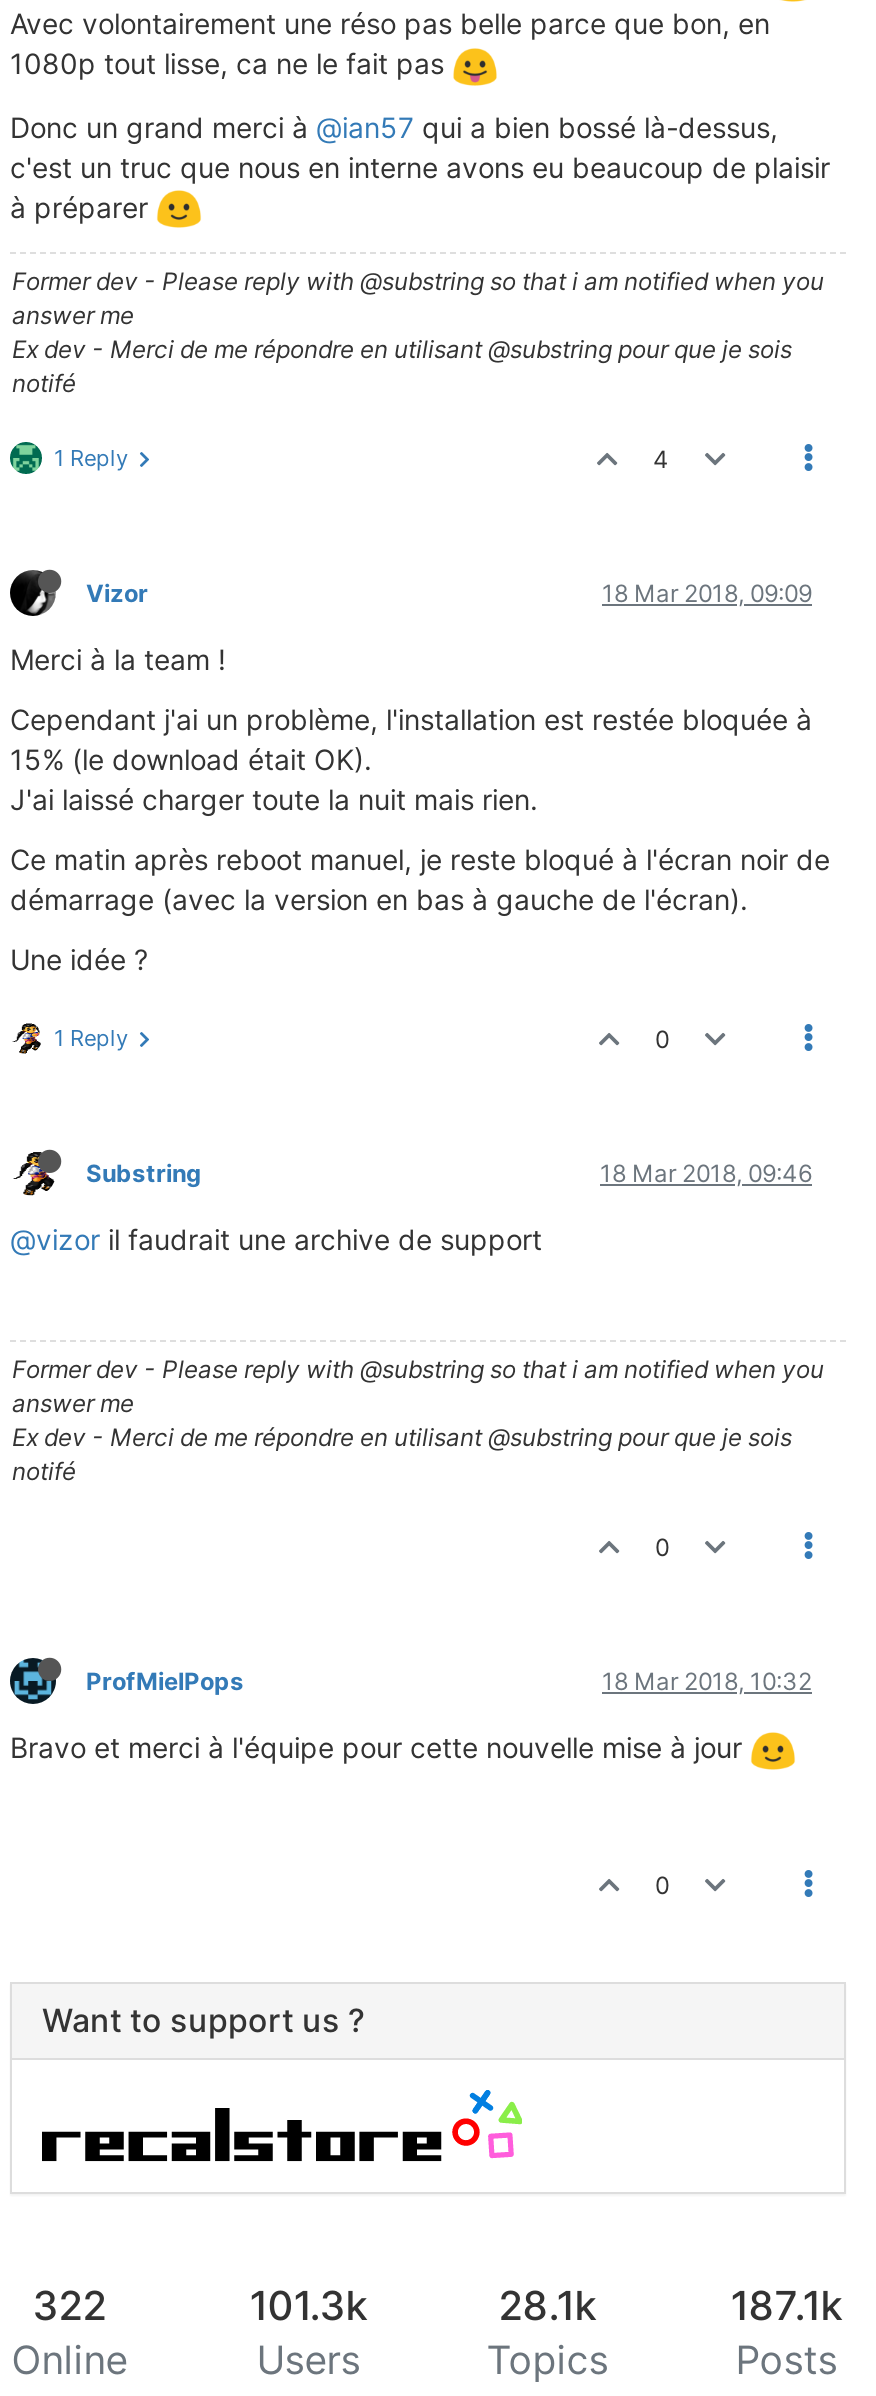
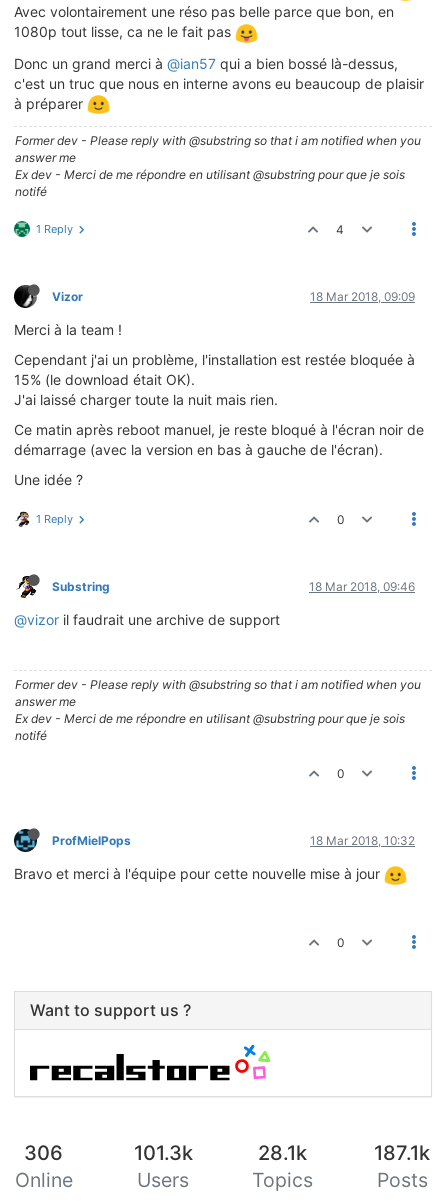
- 322
+ 306
